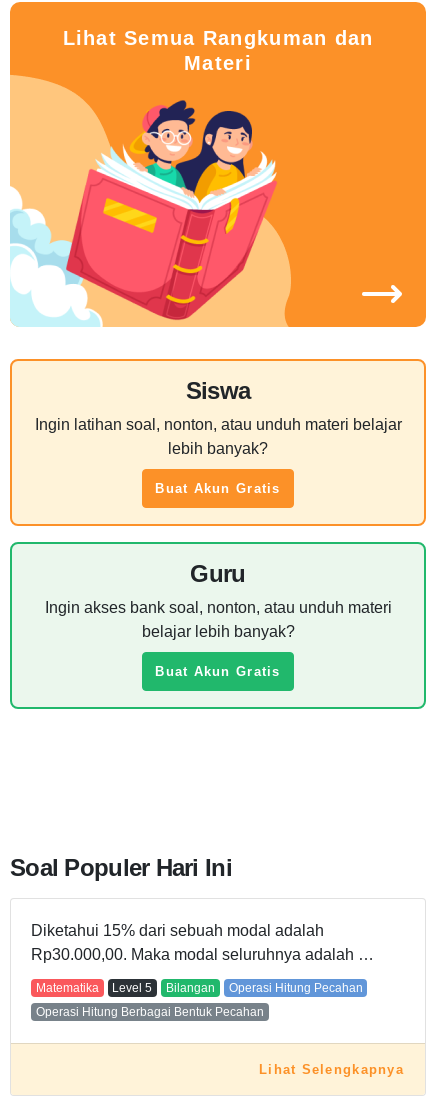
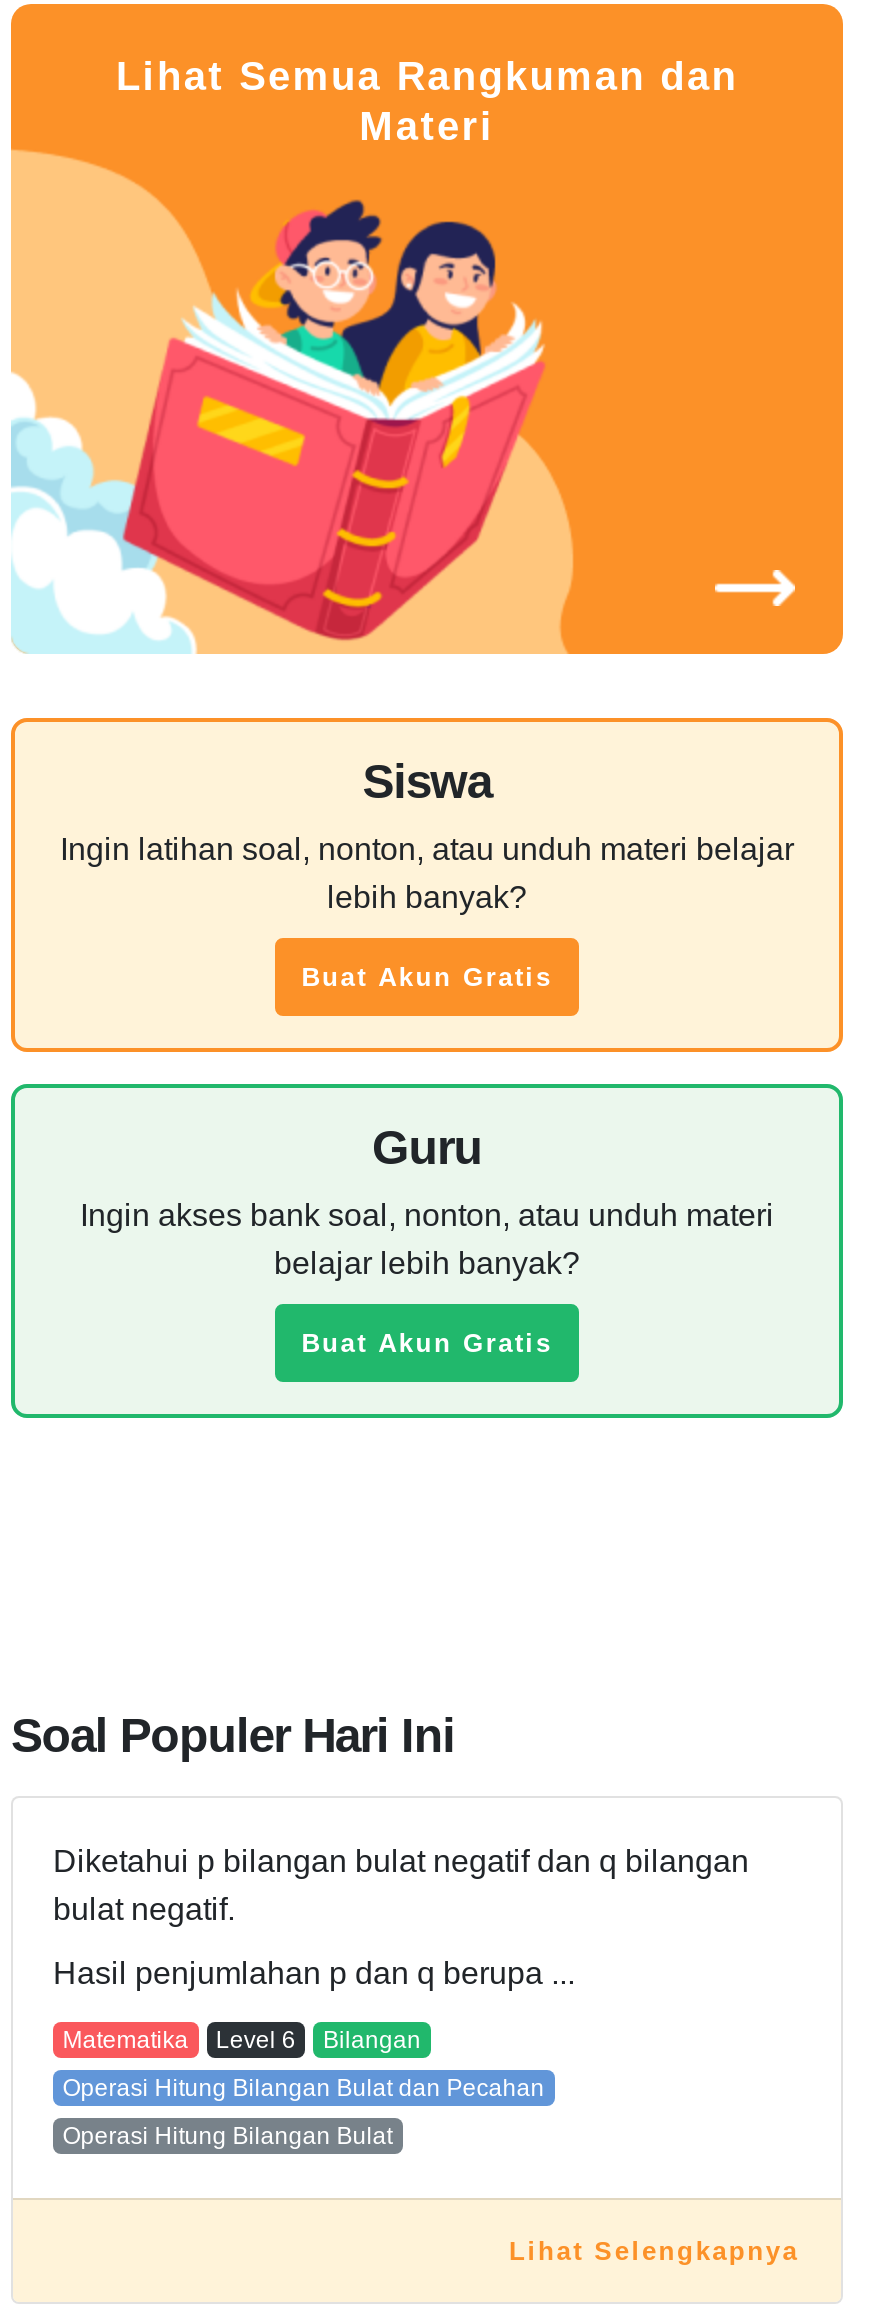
- Diketahui 15% dari sebuah modal adalah
- Rp30.000,00. Maka modal seluruhnya adalah …
+ Diketahui p bilangan bulat negatif dan q bilangan
+ bulat negatif.
+ Hasil penjumlahan p dan q berupa ...

- Level 5
+ Level 6

- Operasi Hitung Pecahan
+ Operasi Hitung Bilangan Bulat dan Pecahan

- Operasi Hitung Berbagai Bentuk Pecahan
+ Operasi Hitung Bilangan Bulat
